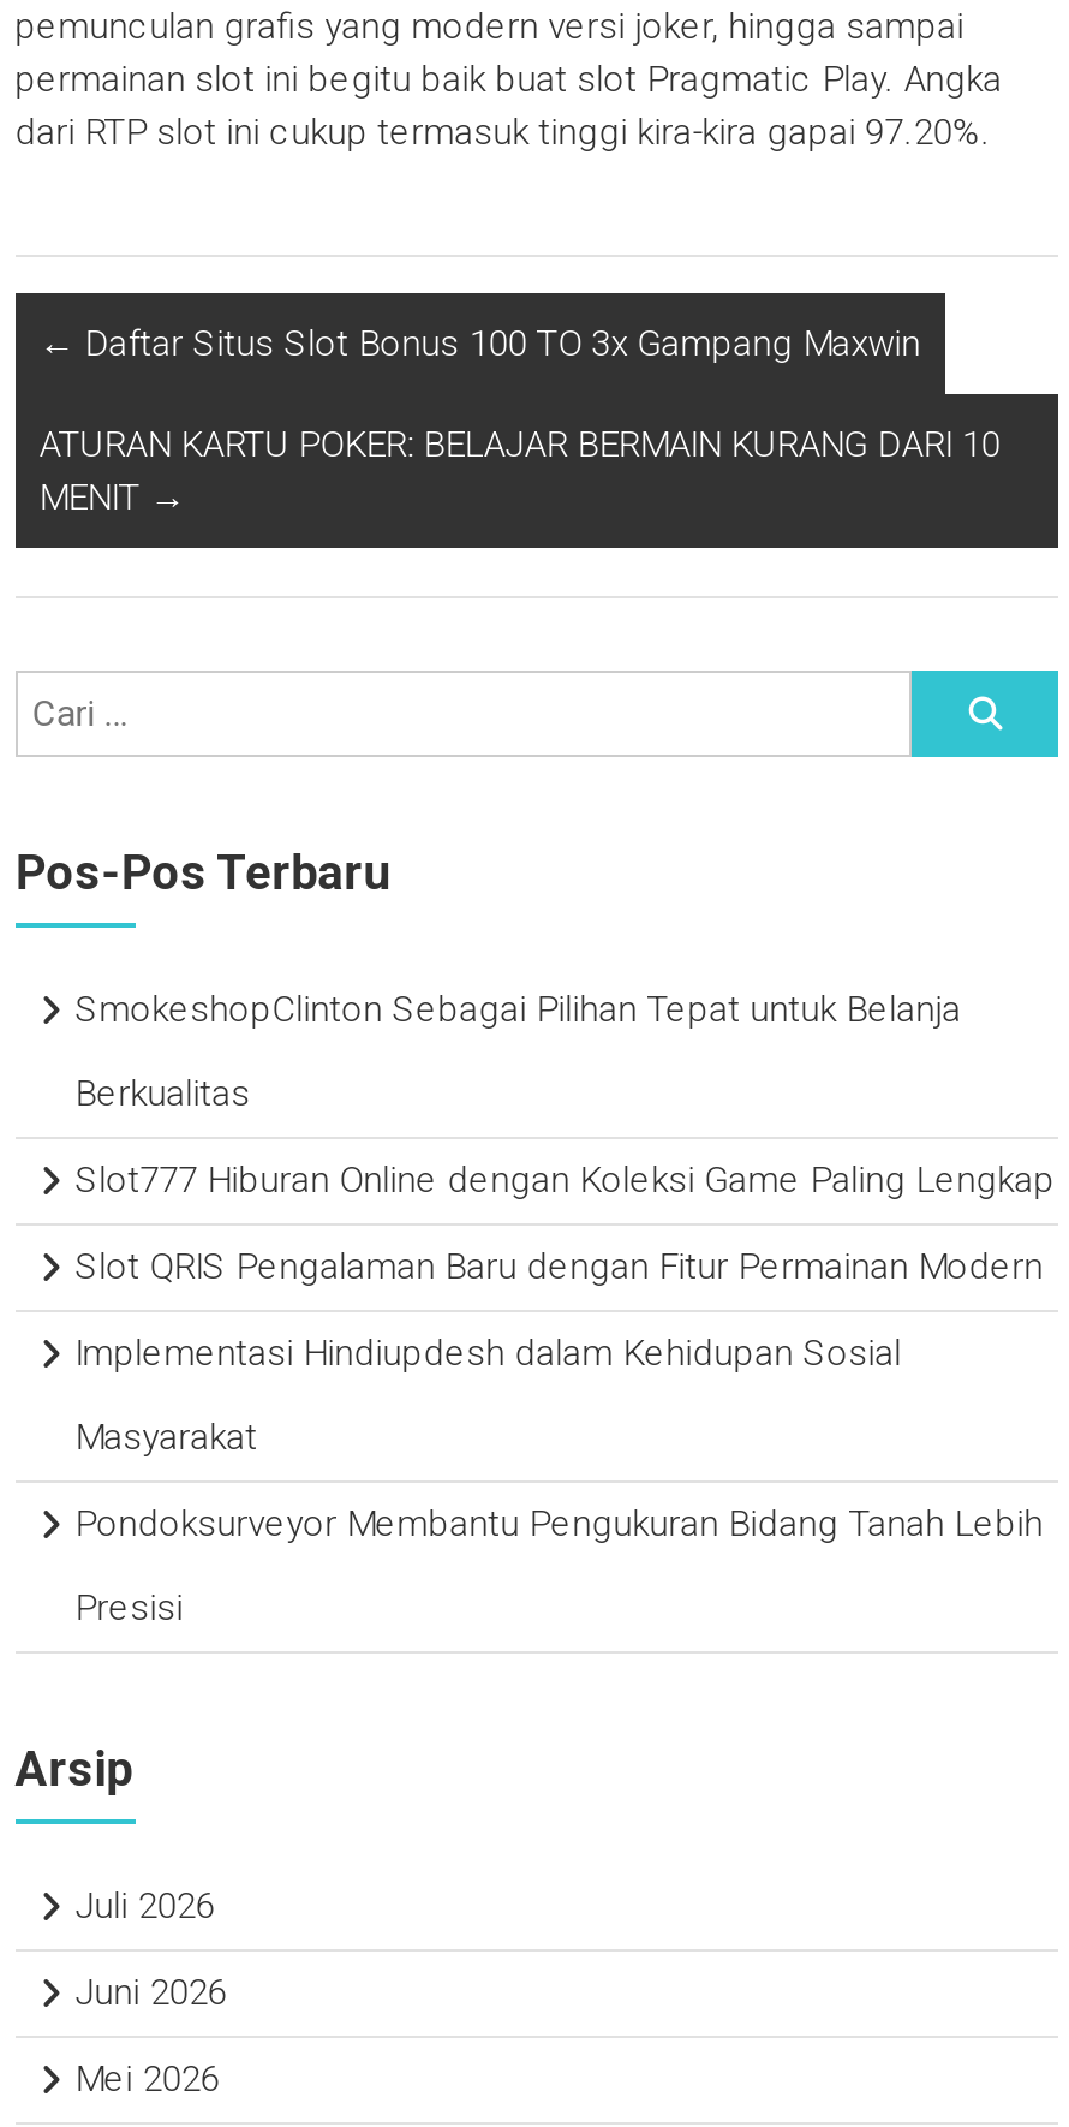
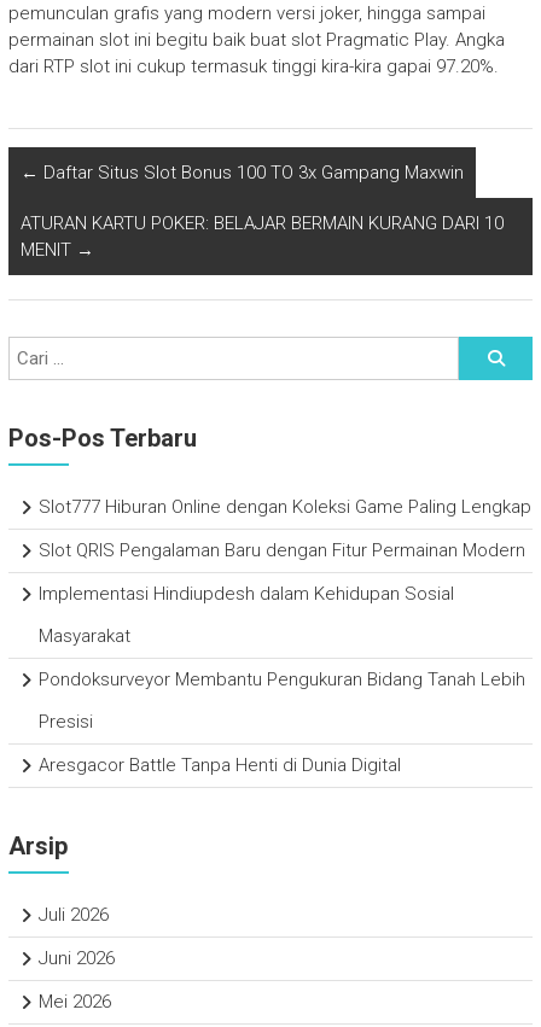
- SmokeshopClinton Sebagai Pilihan Tepat untuk Belanja
- Berkualitas

moved up: Slot777 Hiburan Online dengan Koleksi Game Paling Lengkap | Slot QRIS Pengalaman Baru dengan Fitur Permainan Modern | Implementasi Hindiupdesh dalam Kehidupan Sosial | Masyarakat | Pondoksurveyor Membantu Pengukuran Bidang Tanah Lebih | Presisi

+ Aresgacor Battle Tanpa Henti di Dunia Digital
